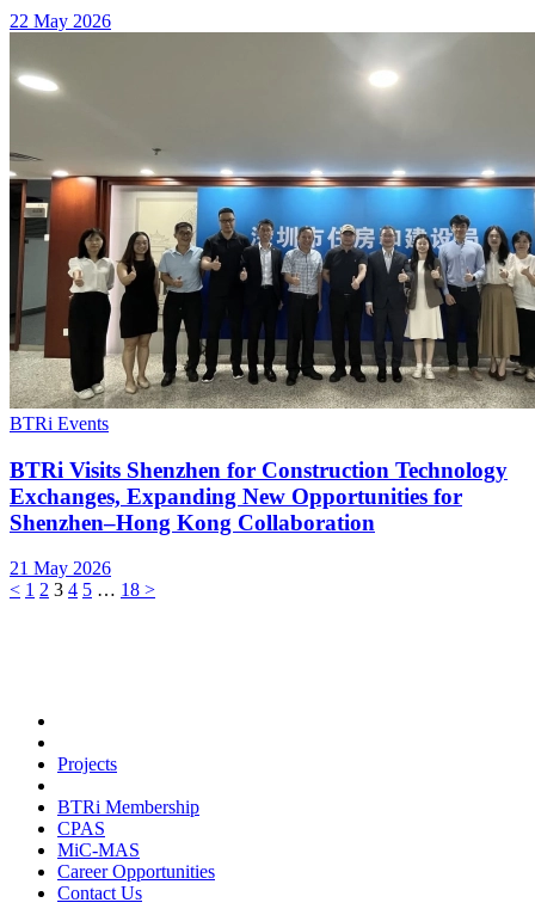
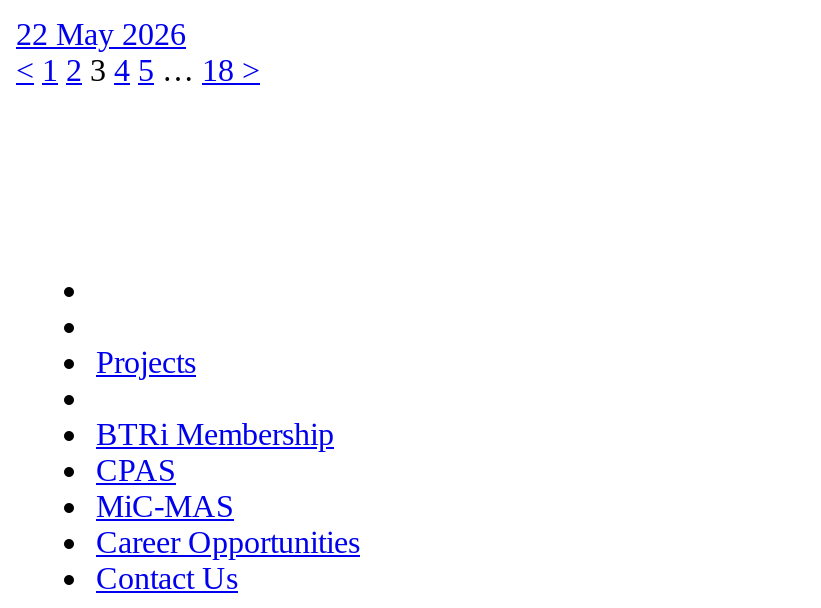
- [image]
- BTRi Events
- BTRi Visits Shenzhen for Construction Technology
- Exchanges, Expanding New Opportunities for
- Shenzhen–Hong Kong Collaboration
- 21 May 2026
